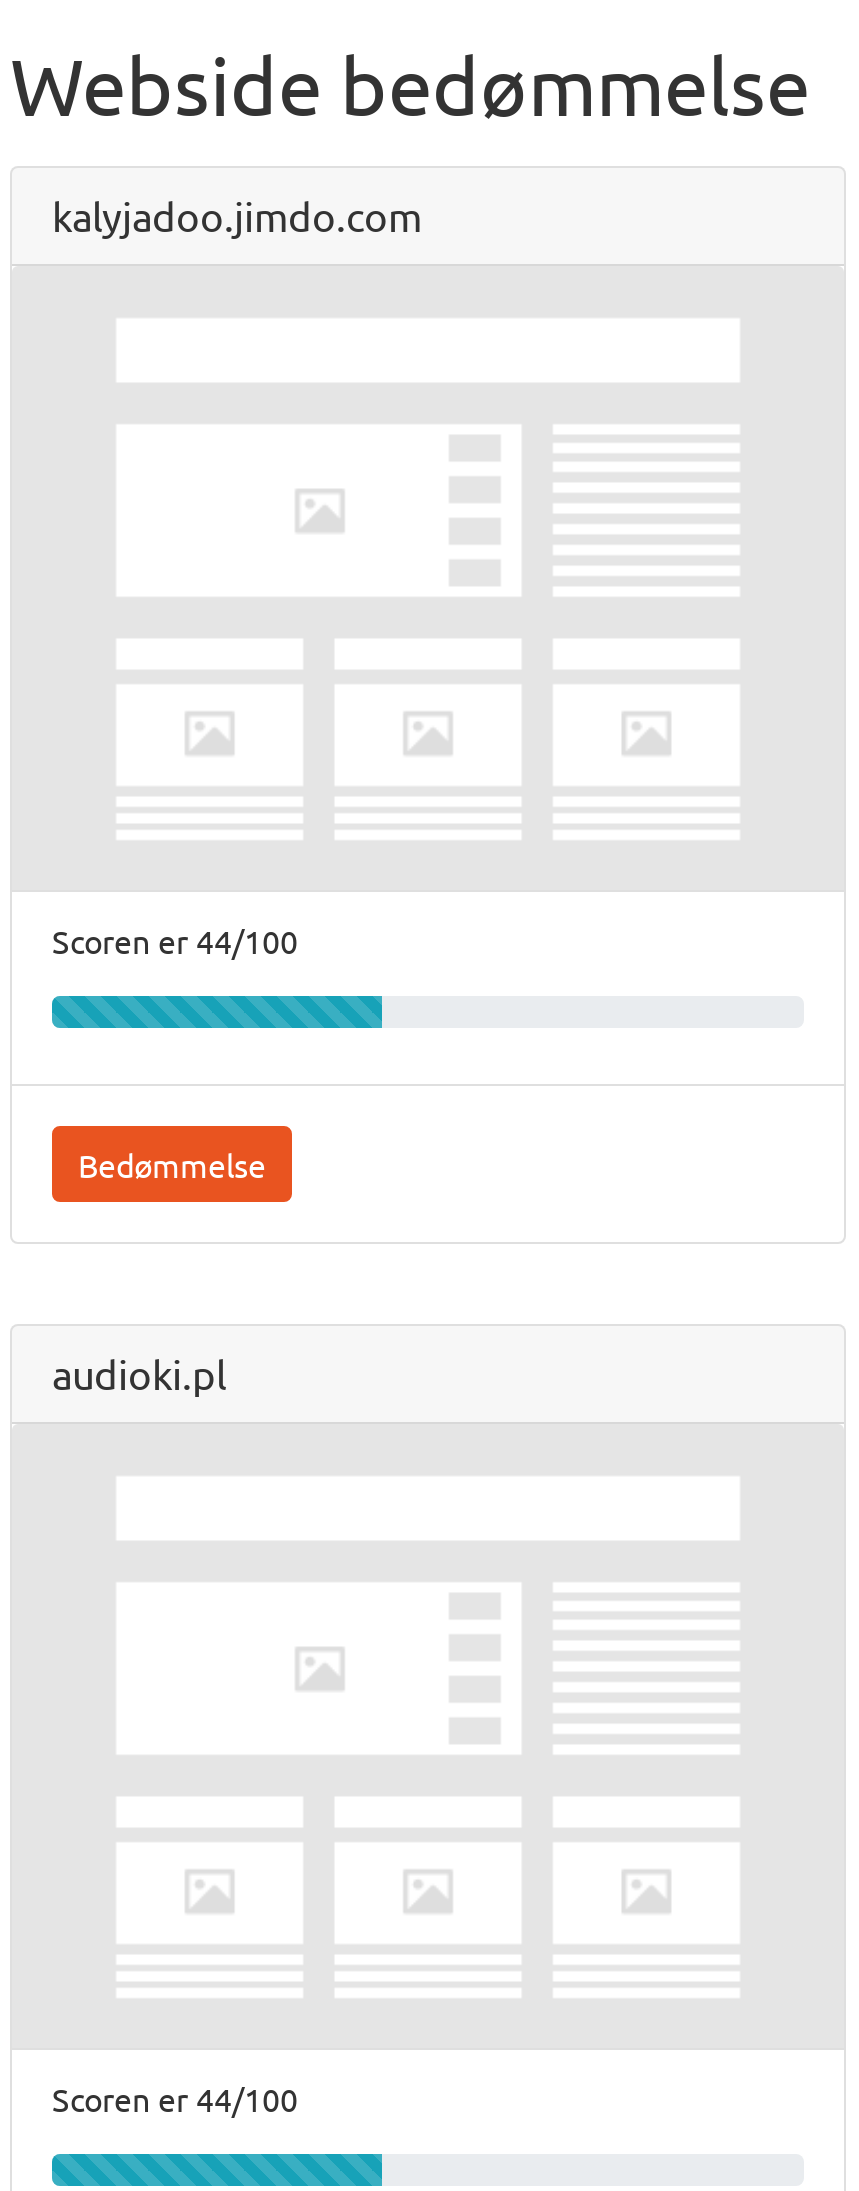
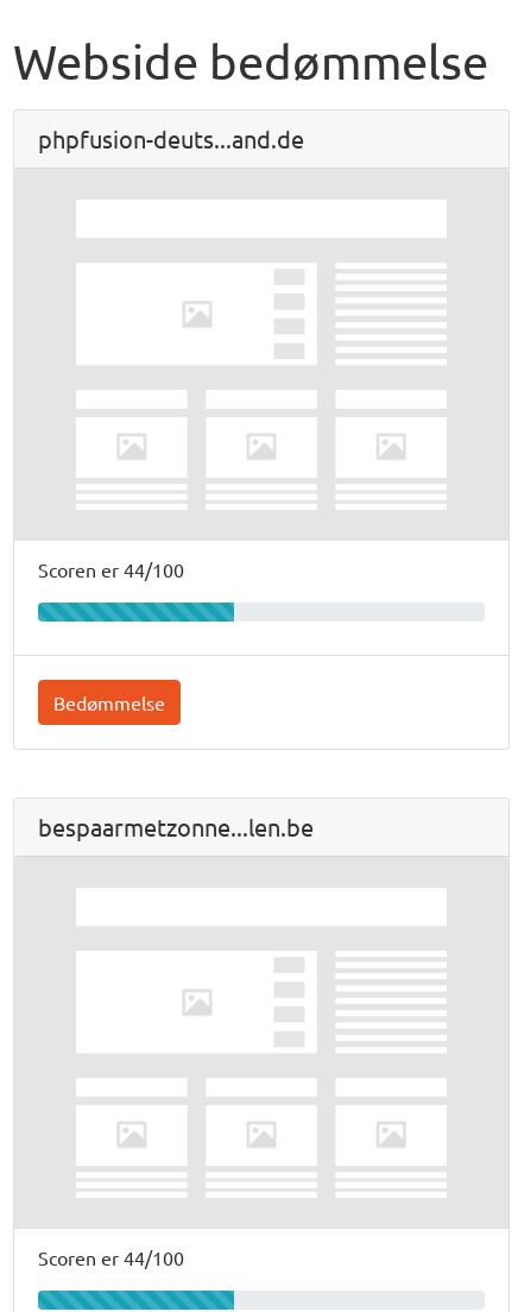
- kalyjadoo.jimdo.com
+ phpfusion-deuts...and.de

- audioki.pl
+ bespaarmetzonne...len.be
